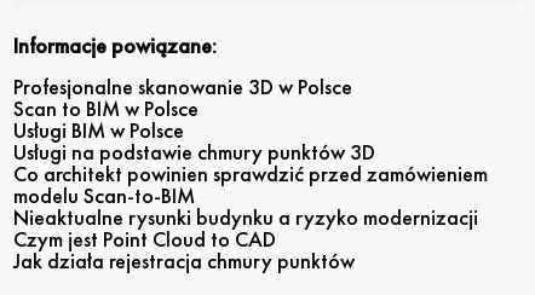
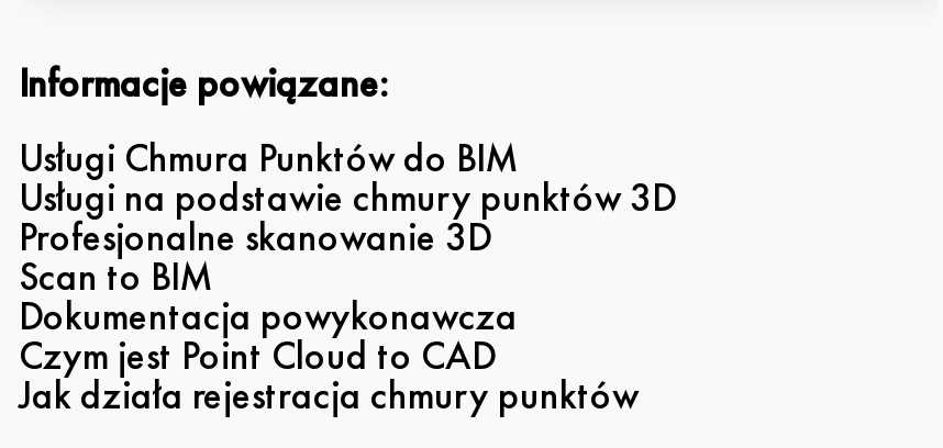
- Profesjonalne skanowanie 3D w Polsce
- Scan to BIM w Polsce
- Usługi BIM w Polsce
+ Usługi Chmura Punktów do BIM

- Co architekt powinien sprawdzić przed zamówieniem
- modelu Scan-to-BIM
- Nieaktualne rysunki budynku a ryzyko modernizacji
+ Profesjonalne skanowanie 3D
+ Scan to BIM
+ Dokumentacja powykonawcza
